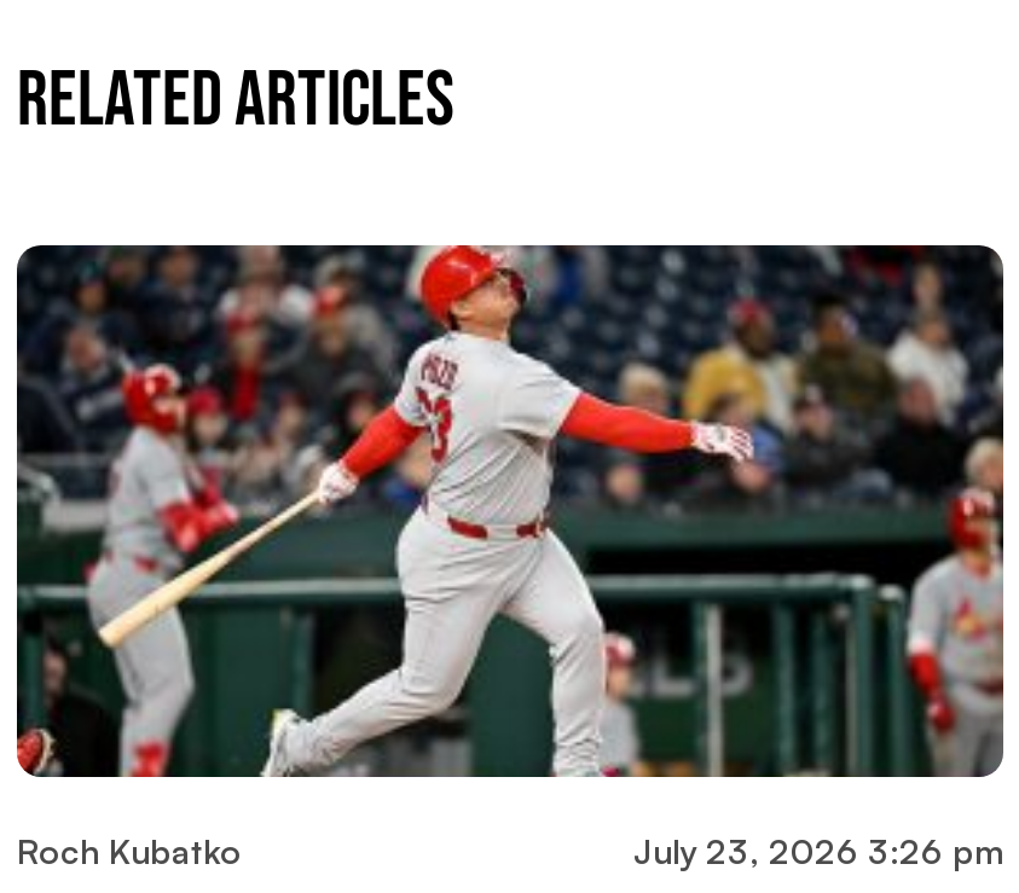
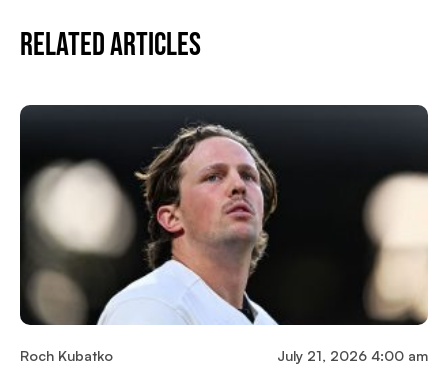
- [image]
- July 23, 2026 3:26 pm
+ [image]
+ July 21, 2026 4:00 am
